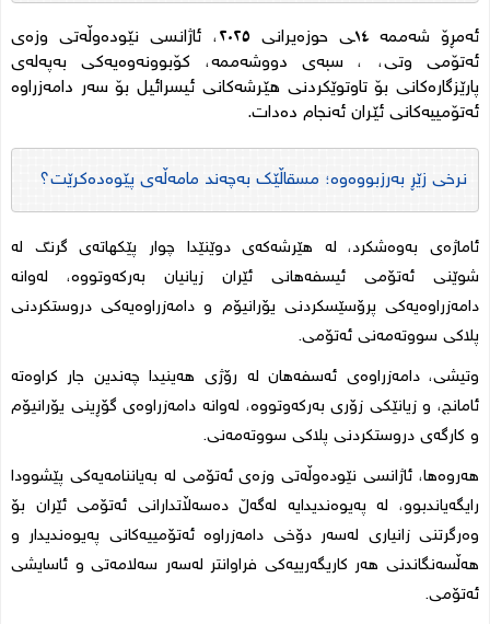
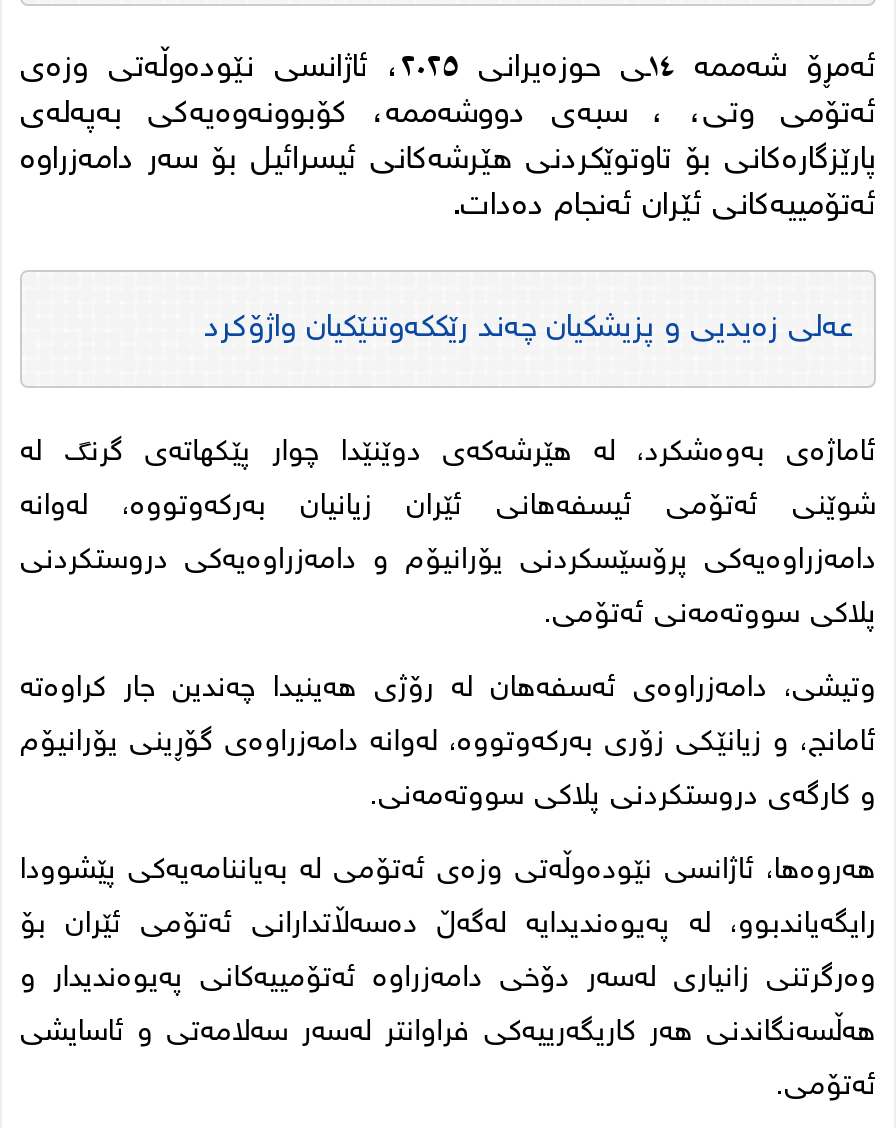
- نرخی زێڕ بەرزبووەوە؛ مسقاڵێک بەچەند مامەڵەی پێوەدەکرێت؟
+ عەلی زەیدیی و پزیشکیان چەند رێککەوتنێکیان واژۆکرد
